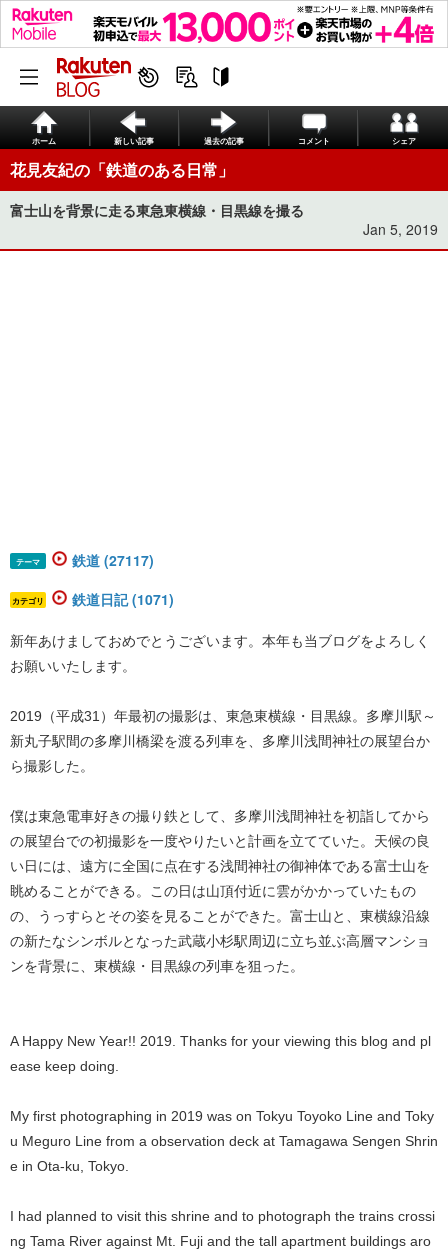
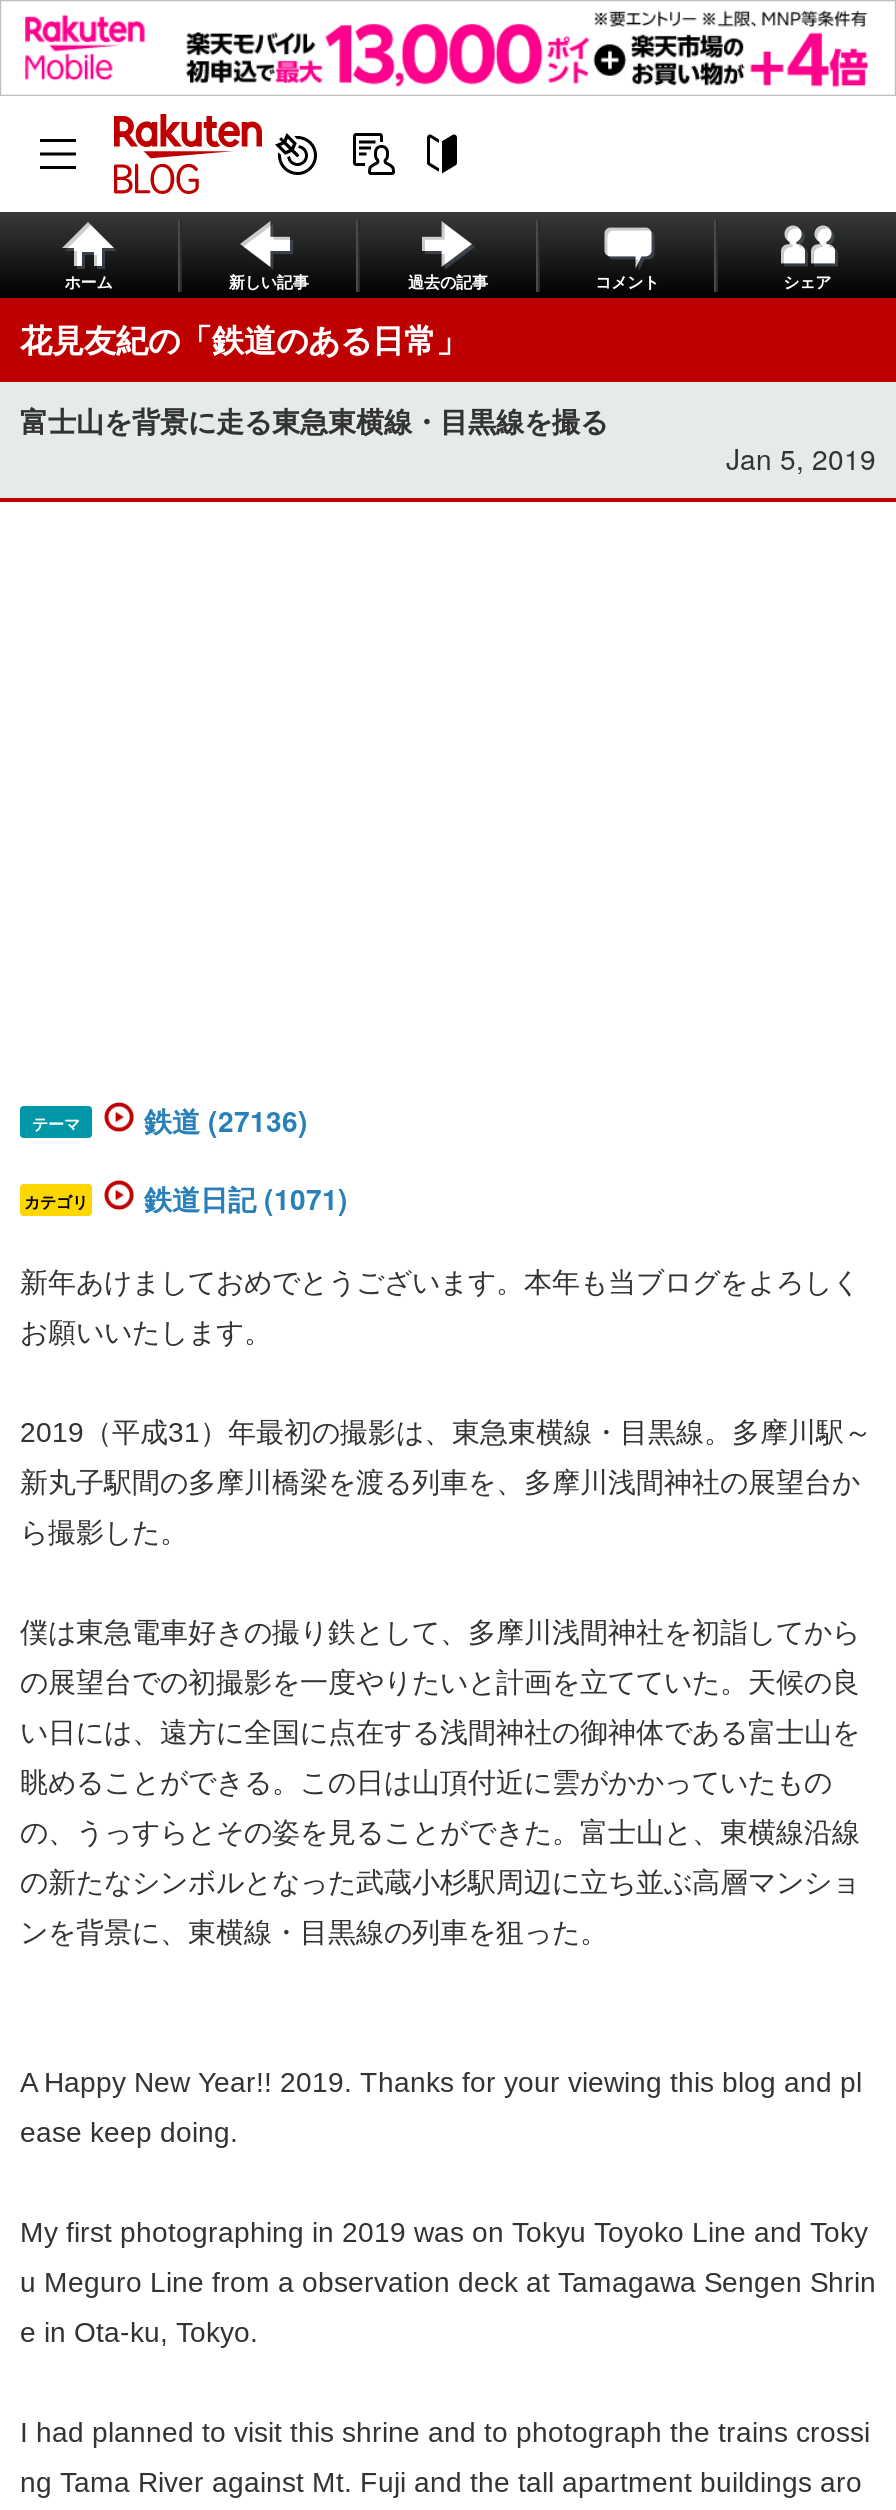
- 鉄道 (27117)
+ 鉄道 (27136)
